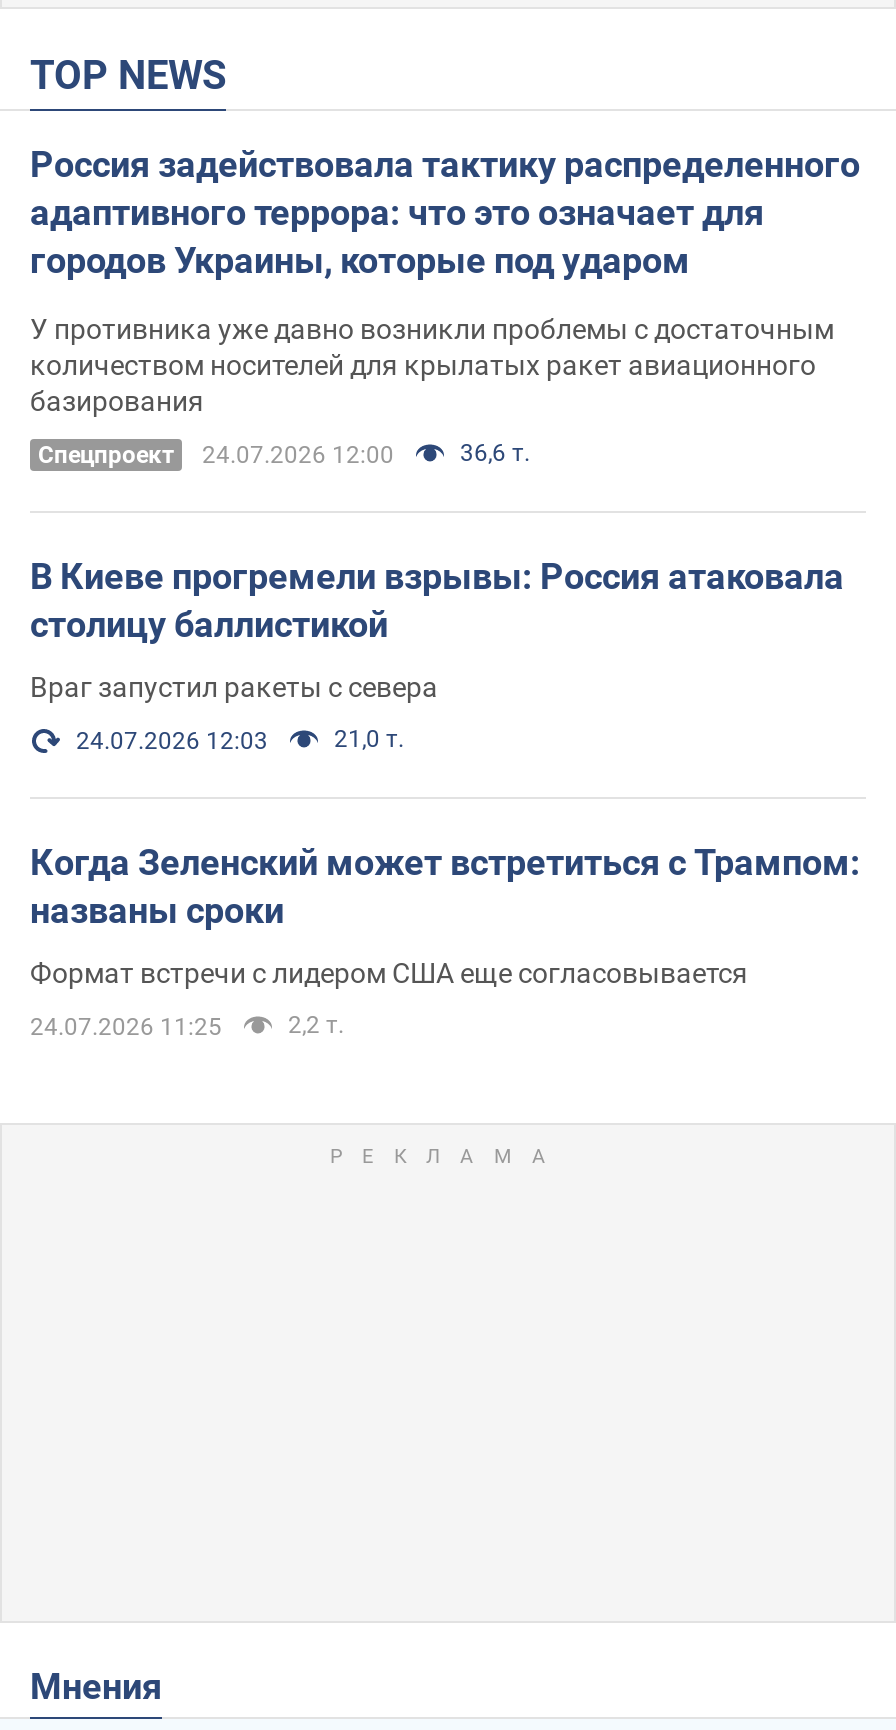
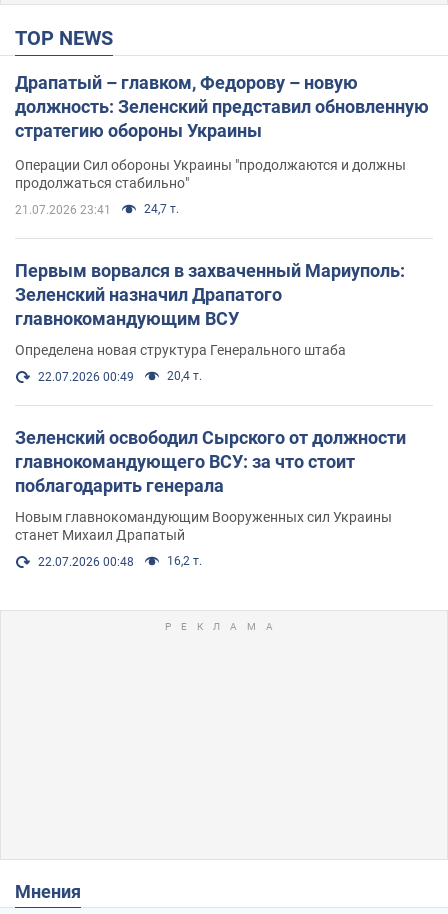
- Россия задействовала тактику распределенного
- адаптивного террора: что это означает для
- городов Украины, которые под ударом
+ Драпатый – главком, Федорову – новую
+ должность: Зеленский представил обновленную
+ стратегию обороны Украины

- У противника уже давно возникли проблемы с достаточным
- количеством носителей для крылатых ракет авиационного
- базирования
+ Операции Сил обороны Украины "продолжаются и должны
+ продолжаться стабильно"

- Спецпроект
- 24.07.2026 12:00
- 36,6 т.
+ 21.07.2026 23:41
+ 24,7 т.

- В Киеве прогремели взрывы: Россия атаковала
- столицу баллистикой
+ Первым ворвался в захваченный Мариуполь:
+ Зеленский назначил Драпатого
+ главнокомандующим ВСУ

- Враг запустил ракеты с севера
+ Определена новая структура Генерального штаба

- 24.07.2026 12:03
- 21,0 т.
+ 22.07.2026 00:49
+ 20,4 т.

- Когда Зеленский может встретиться с Трампом:
- названы сроки
+ Зеленский освободил Сырского от должности
+ главнокомандующего ВСУ: за что стоит
+ поблагодарить генерала

- Формат встречи с лидером США еще согласовывается
+ Новым главнокомандующим Вооруженных сил Украины
+ станет Михаил Драпатый

- 24.07.2026 11:25
- 2,2 т.
+ 22.07.2026 00:48
+ 16,2 т.
